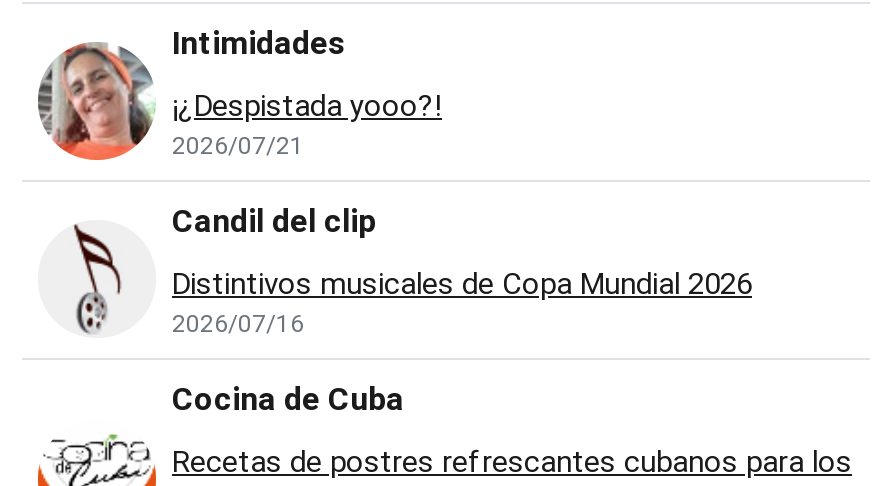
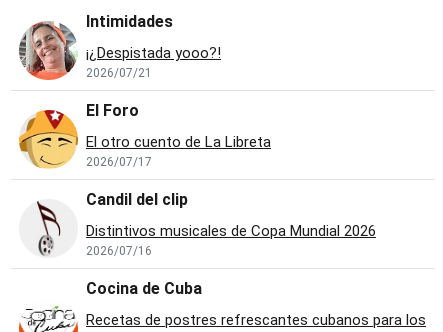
+ [image]
+ El Foro
+ El otro cuento de La Libreta
+ 2026/07/17
